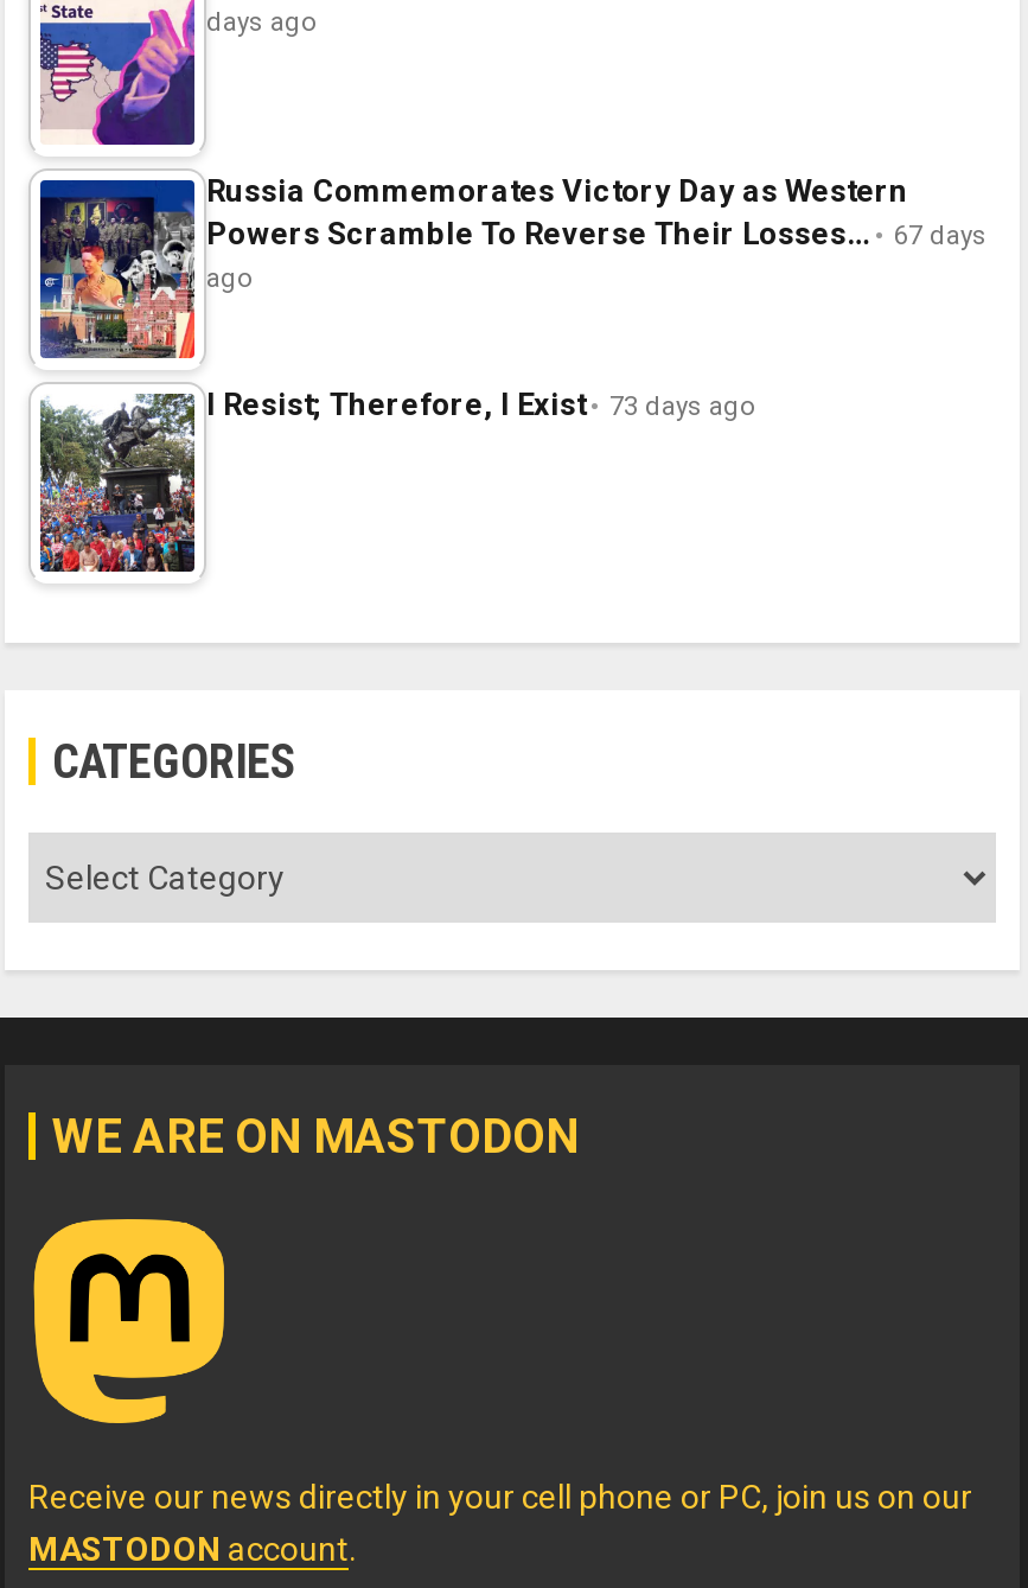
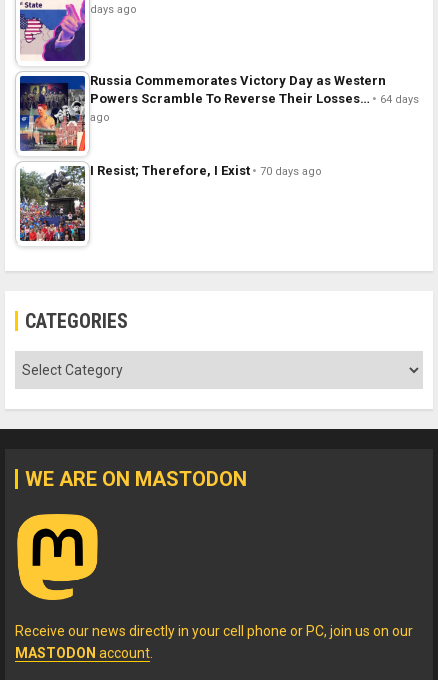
- Powers Scramble To Reverse Their Losses… 67 days
+ Powers Scramble To Reverse Their Losses… 64 days

- I Resist; Therefore, I Exist 73 days ago
+ I Resist; Therefore, I Exist 70 days ago
